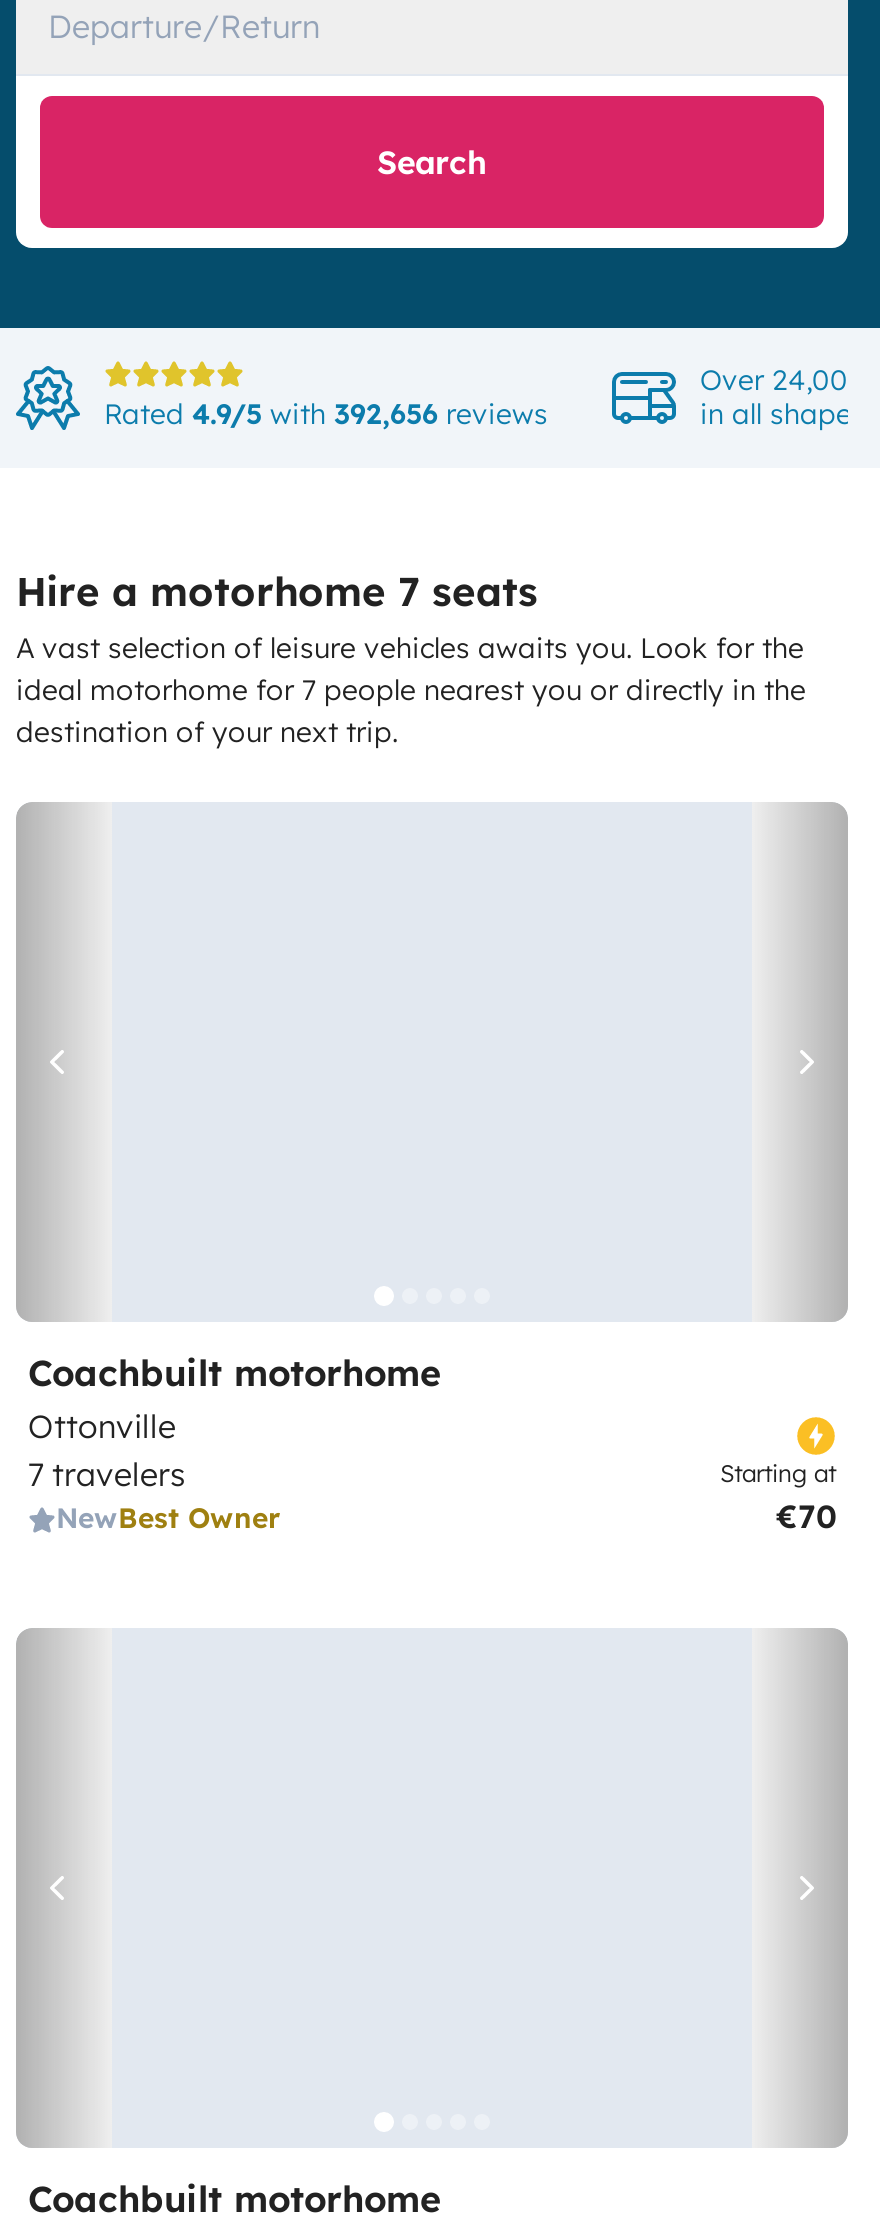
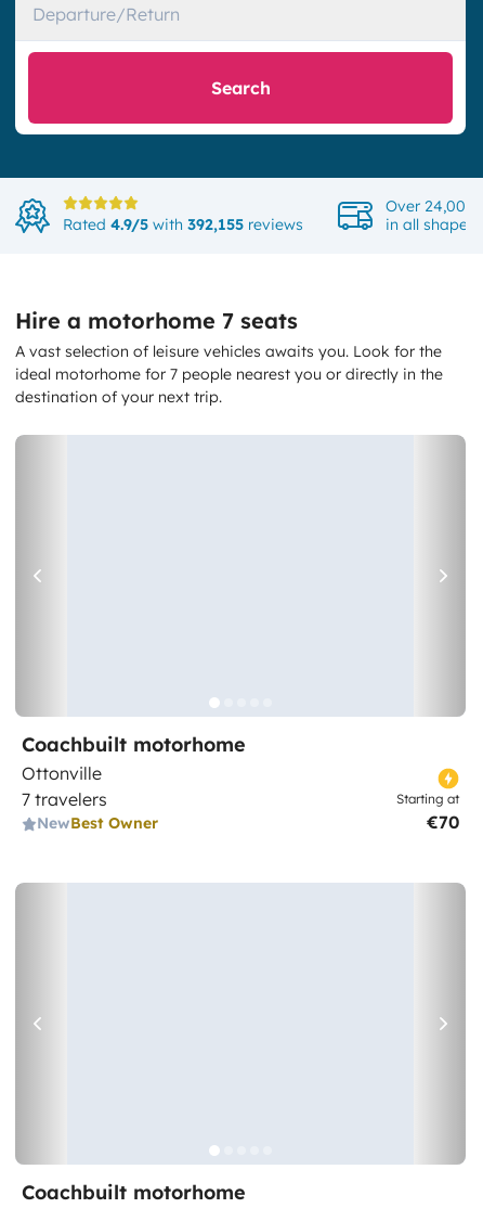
- Rated 4.9/5 with 392,656 reviews
+ Rated 4.9/5 with 392,155 reviews
